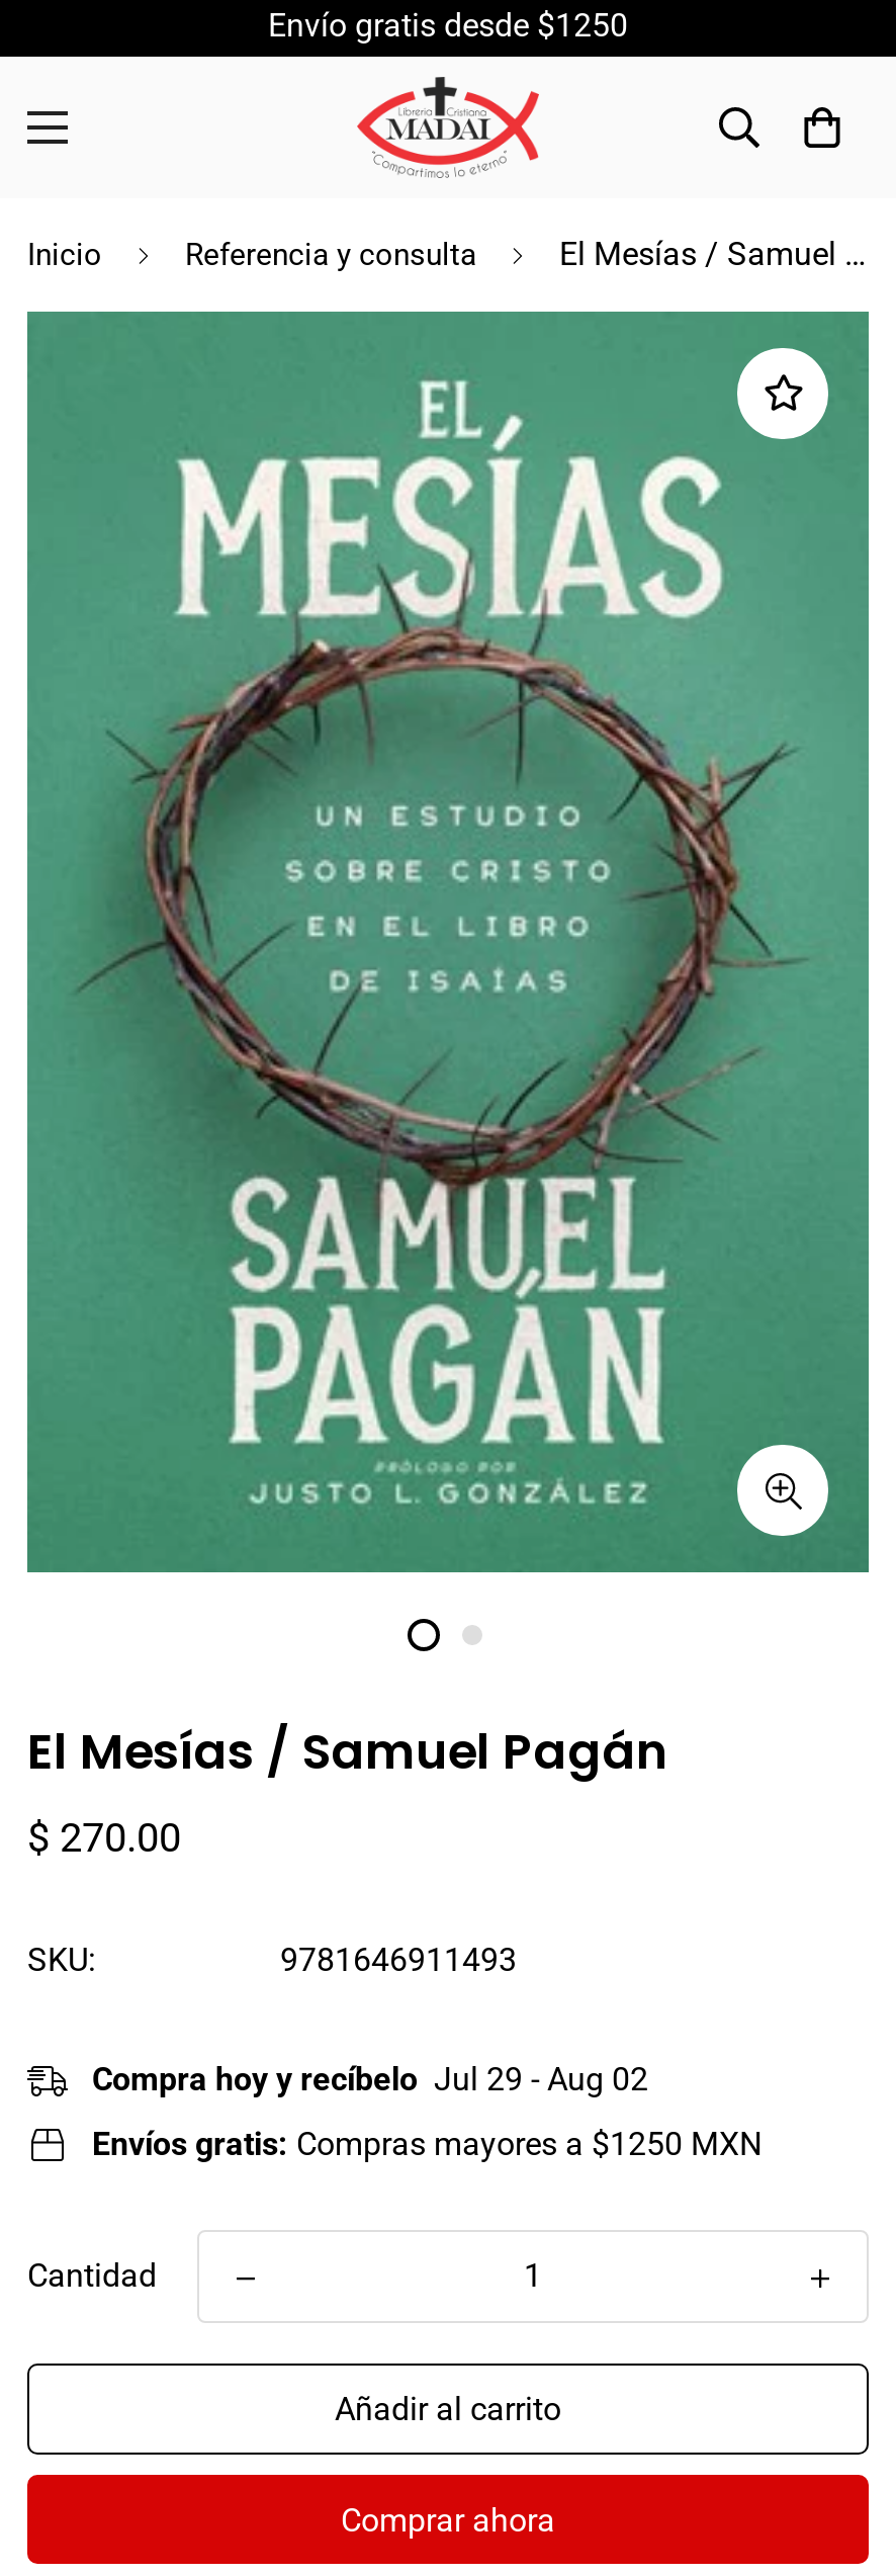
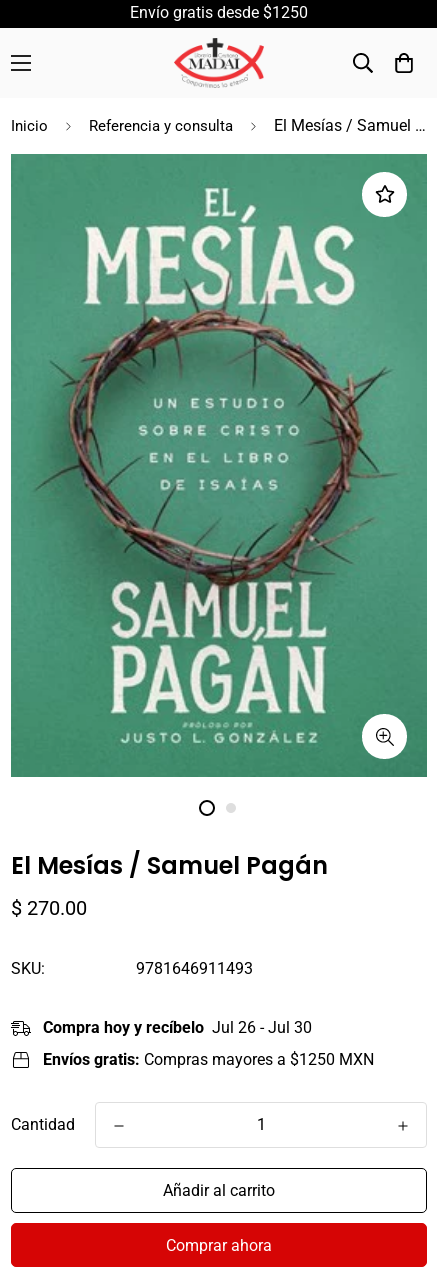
- Compra hoy y recíbelo Jul 29 - Aug 02
+ Compra hoy y recíbelo Jul 26 - Jul 30
